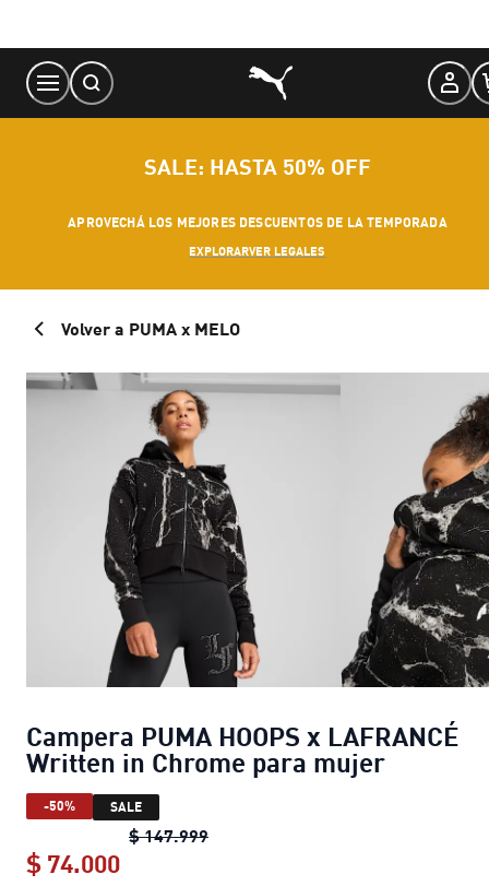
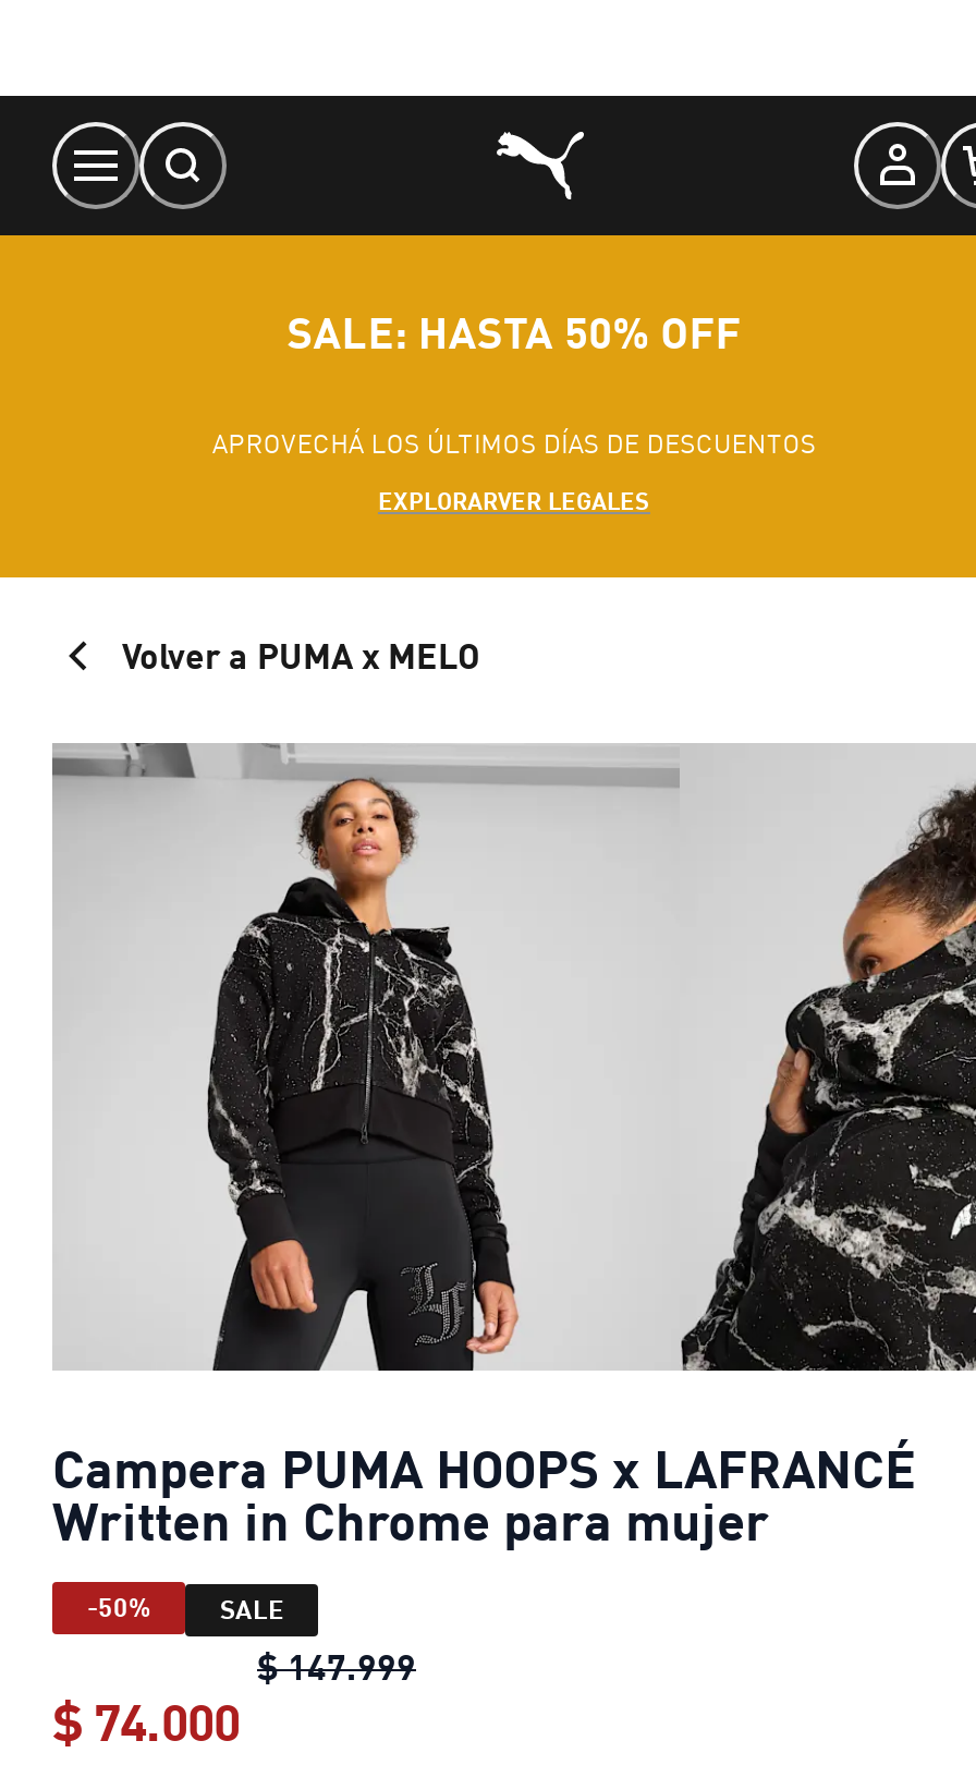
- APROVECHÁ LOS MEJORES DESCUENTOS DE LA TEMPORADA
+ APROVECHÁ LOS ÚLTIMOS DÍAS DE DESCUENTOS
